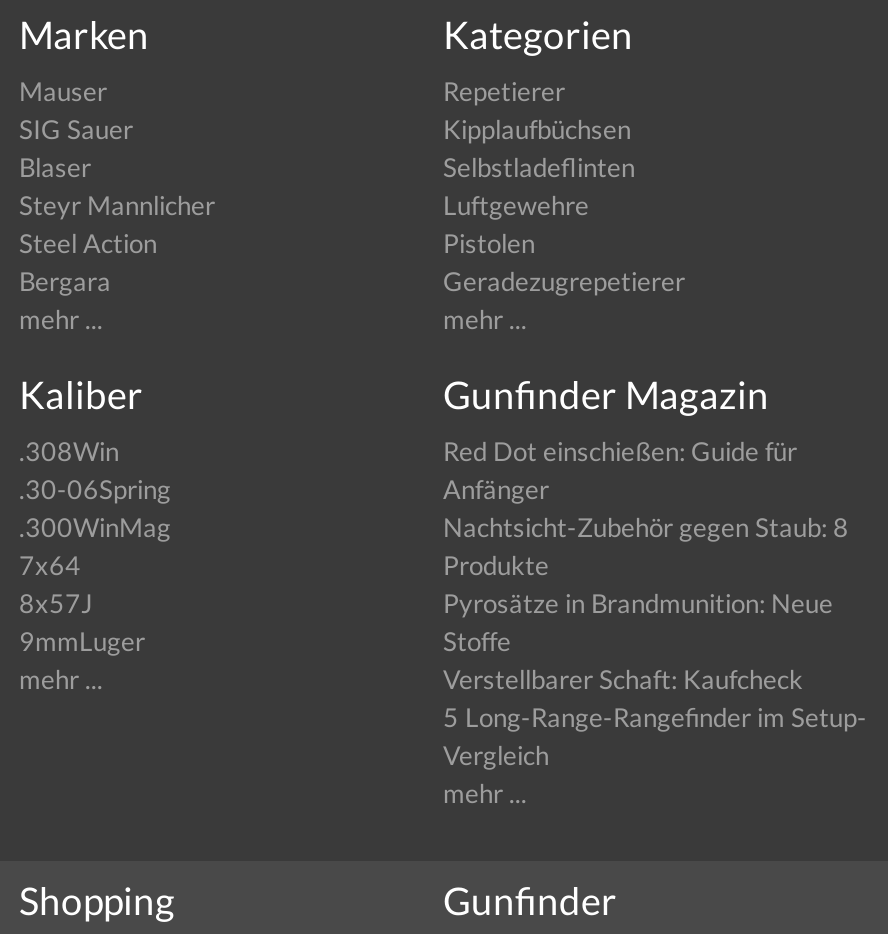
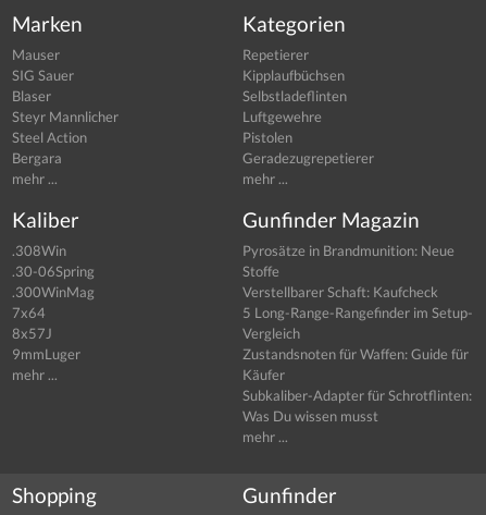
- Red Dot einschießen: Guide für
- Anfänger
- Nachtsicht-Zubehör gegen Staub: 8
- Produkte

moved up: Pyrosätze in Brandmunition: Neue | Stoffe | Verstellbarer Schaft: Kaufcheck | 5 Long-Range-Rangefinder im Setup- | Vergleich

+ Zustandsnoten für Waffen: Guide für
+ Käufer
+ Subkaliber-Adapter für Schrotflinten:
+ Was Du wissen musst
